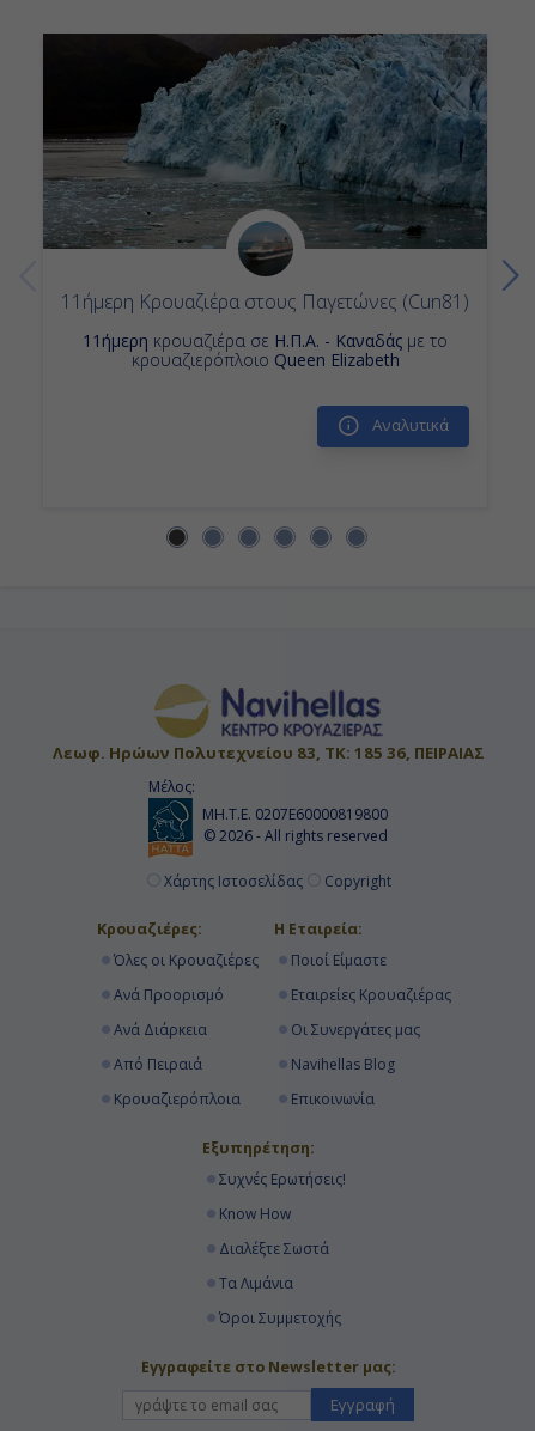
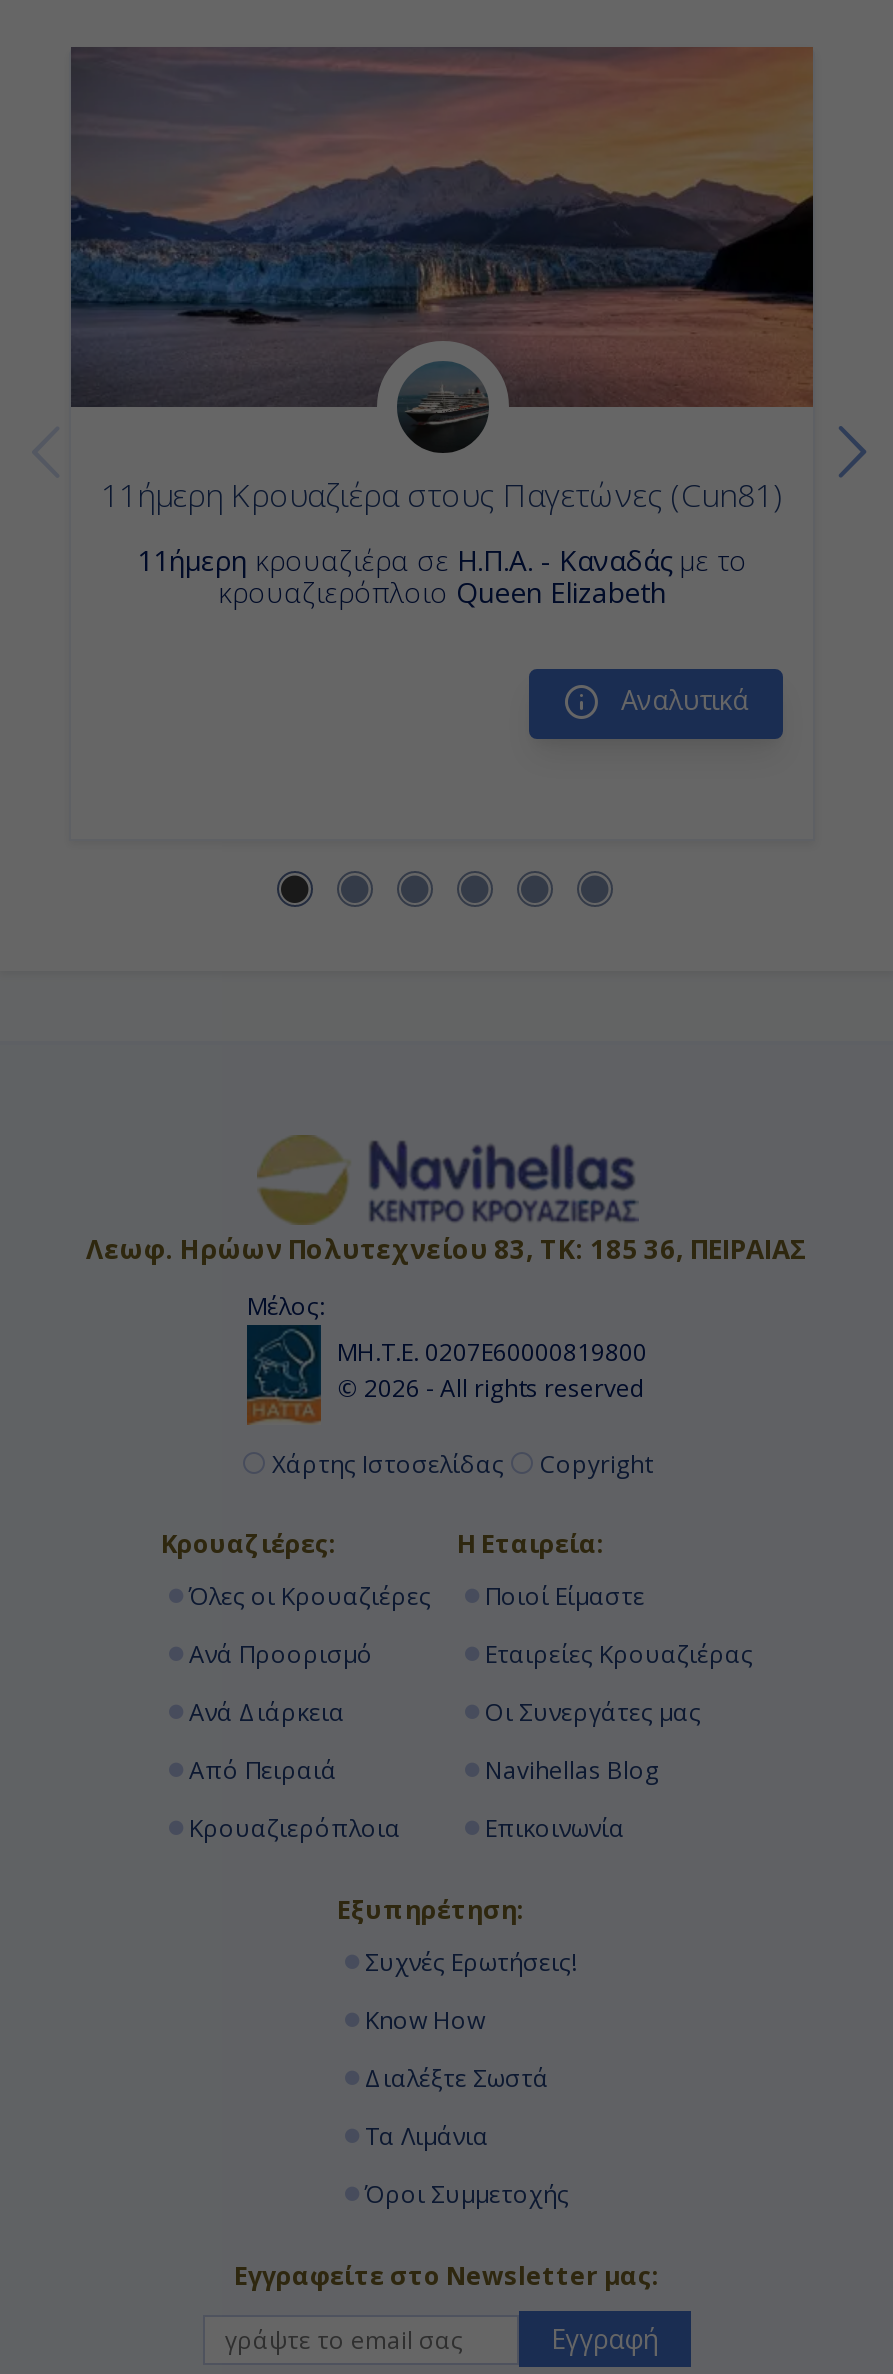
- [image]
+ [image]
